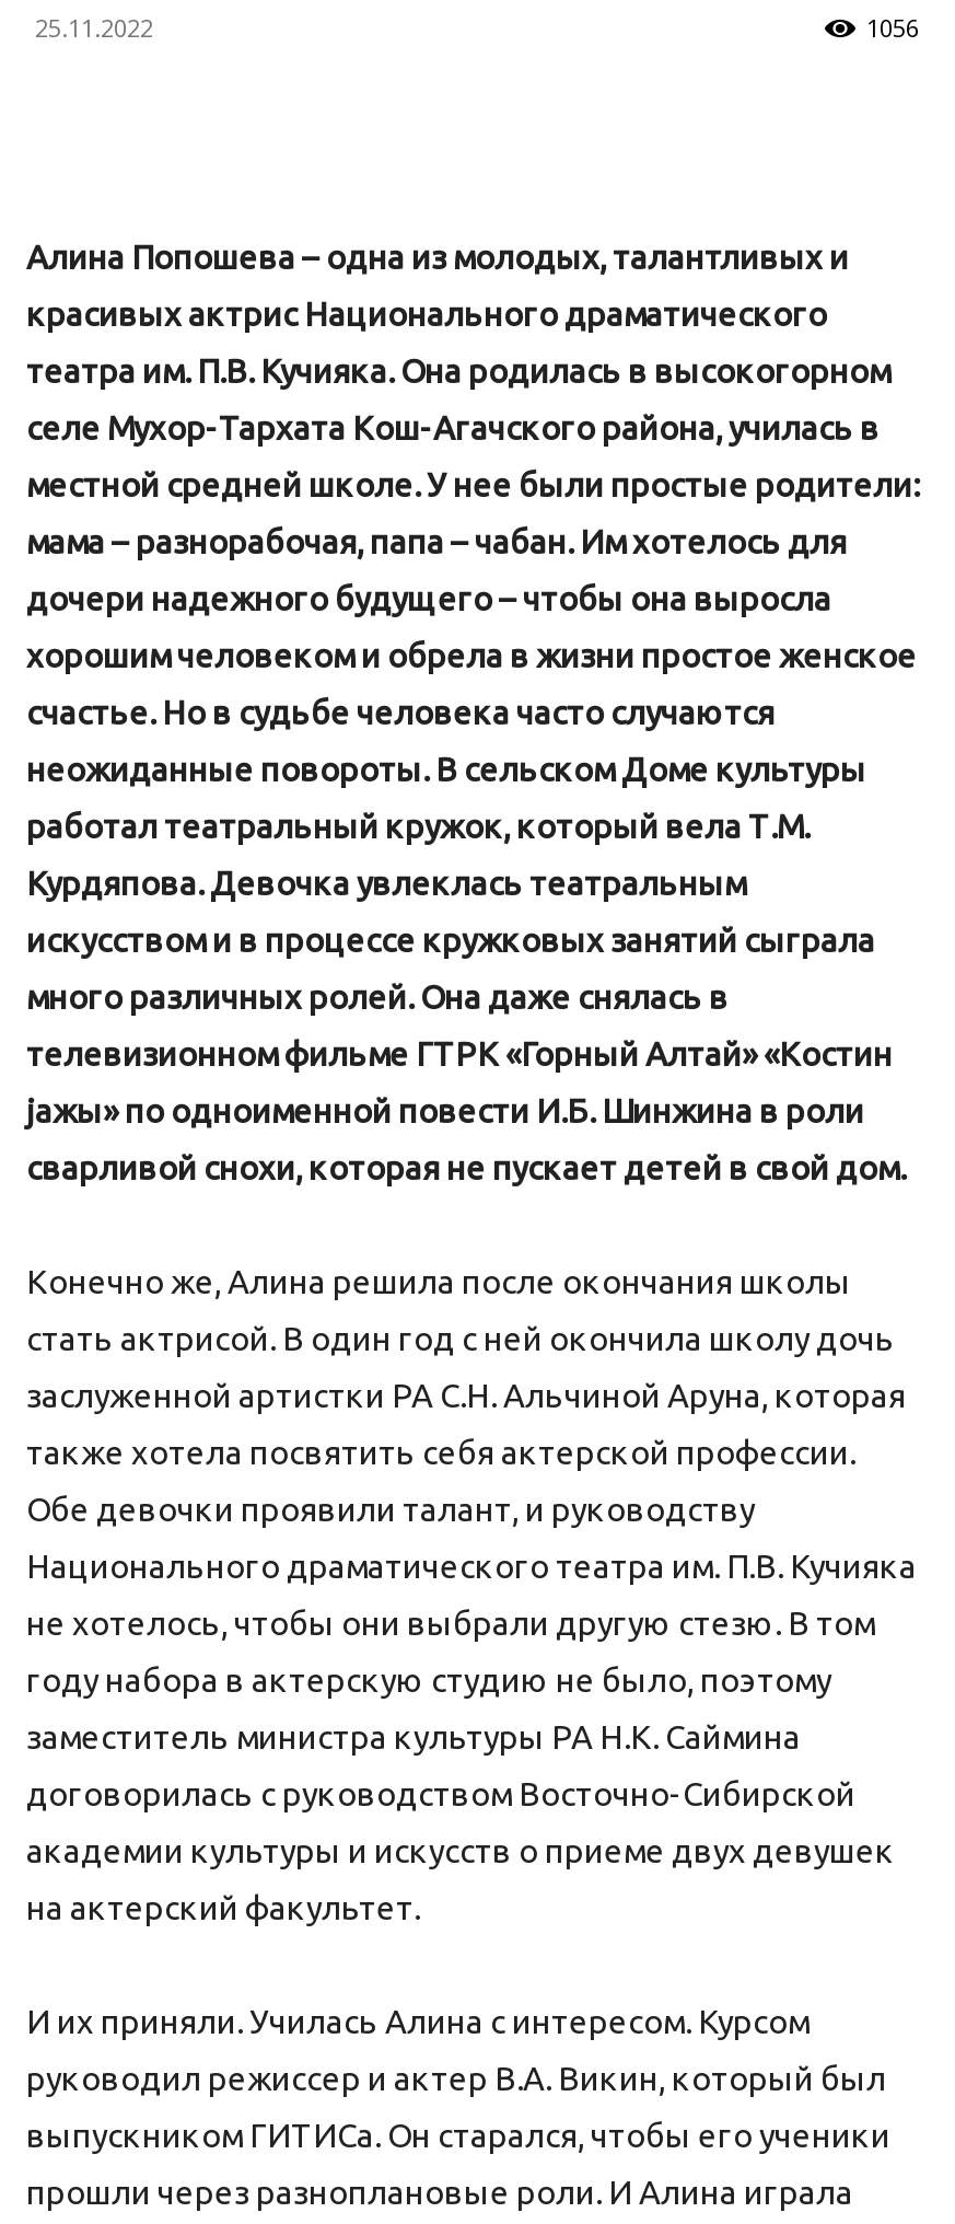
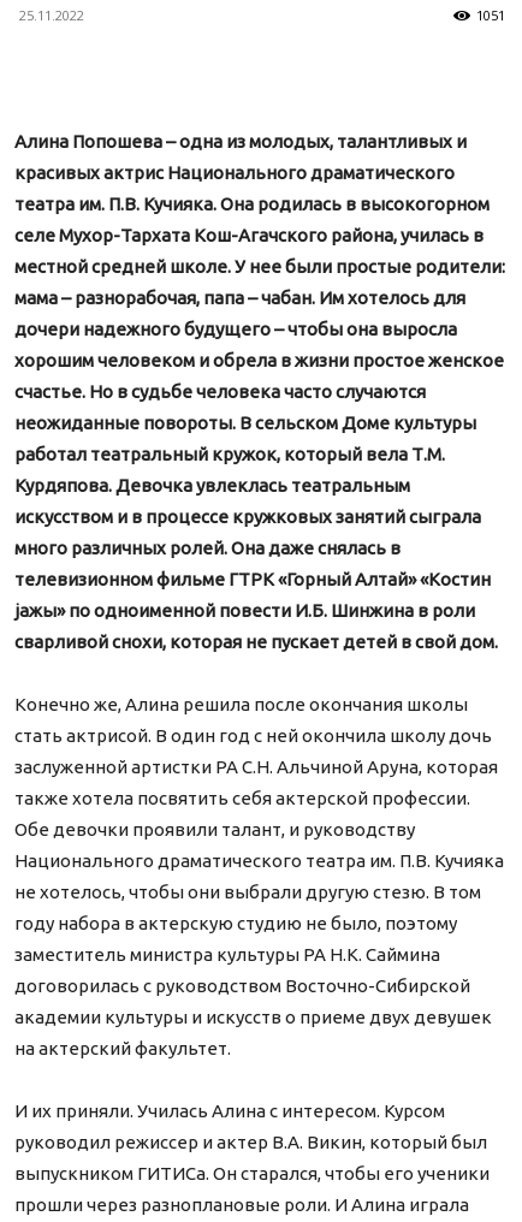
- 1056
+ 1051
